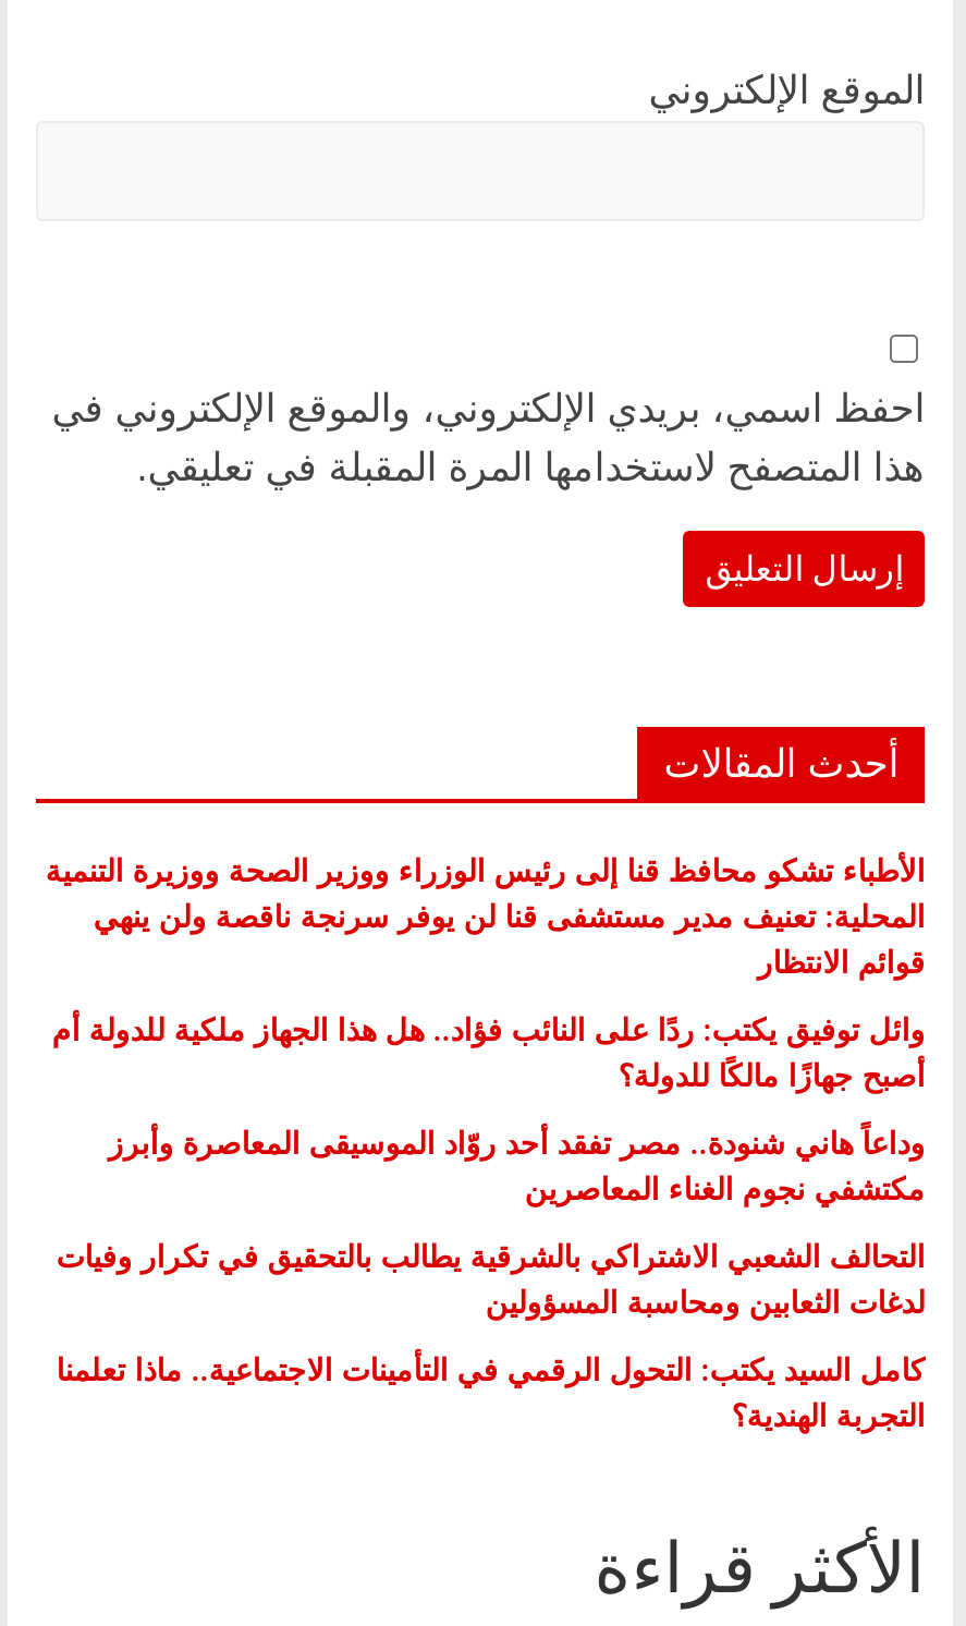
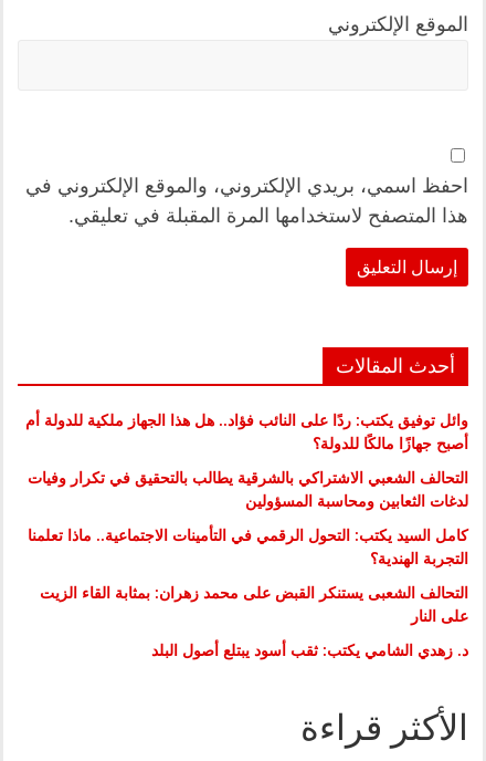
- الأطباء تشكو محافظ قنا إلى رئيس الوزراء ووزير الصحة ووزيرة التنمية
- المحلية: تعنيف مدير مستشفى قنا لن يوفر سرنجة ناقصة ولن ينهي
- قوائم الانتظار

moved up: وائل توفيق يكتب: ردًا على النائب فؤاد.. هل هذا الجهاز ملكية للدولة أم | أصبح جهازًا مالكًا للدولة؟

- وداعاً هاني شنودة.. مصر تفقد أحد روّاد الموسيقى المعاصرة وأبرز
- مكتشفي نجوم الغناء المعاصرين

moved up: التحالف الشعبي الاشتراكي بالشرقية يطالب بالتحقيق في تكرار وفيات | لدغات الثعابين ومحاسبة المسؤولين | كامل السيد يكتب: التحول الرقمي في التأمينات الاجتماعية.. ماذا تعلمنا | التجربة الهندية؟

+ التحالف الشعبى يستنكر القبض على محمد زهران: بمثابة القاء الزيت
+ على النار
+ د. زهدي الشامي يكتب: ثقب أسود يبتلع أصول البلد
